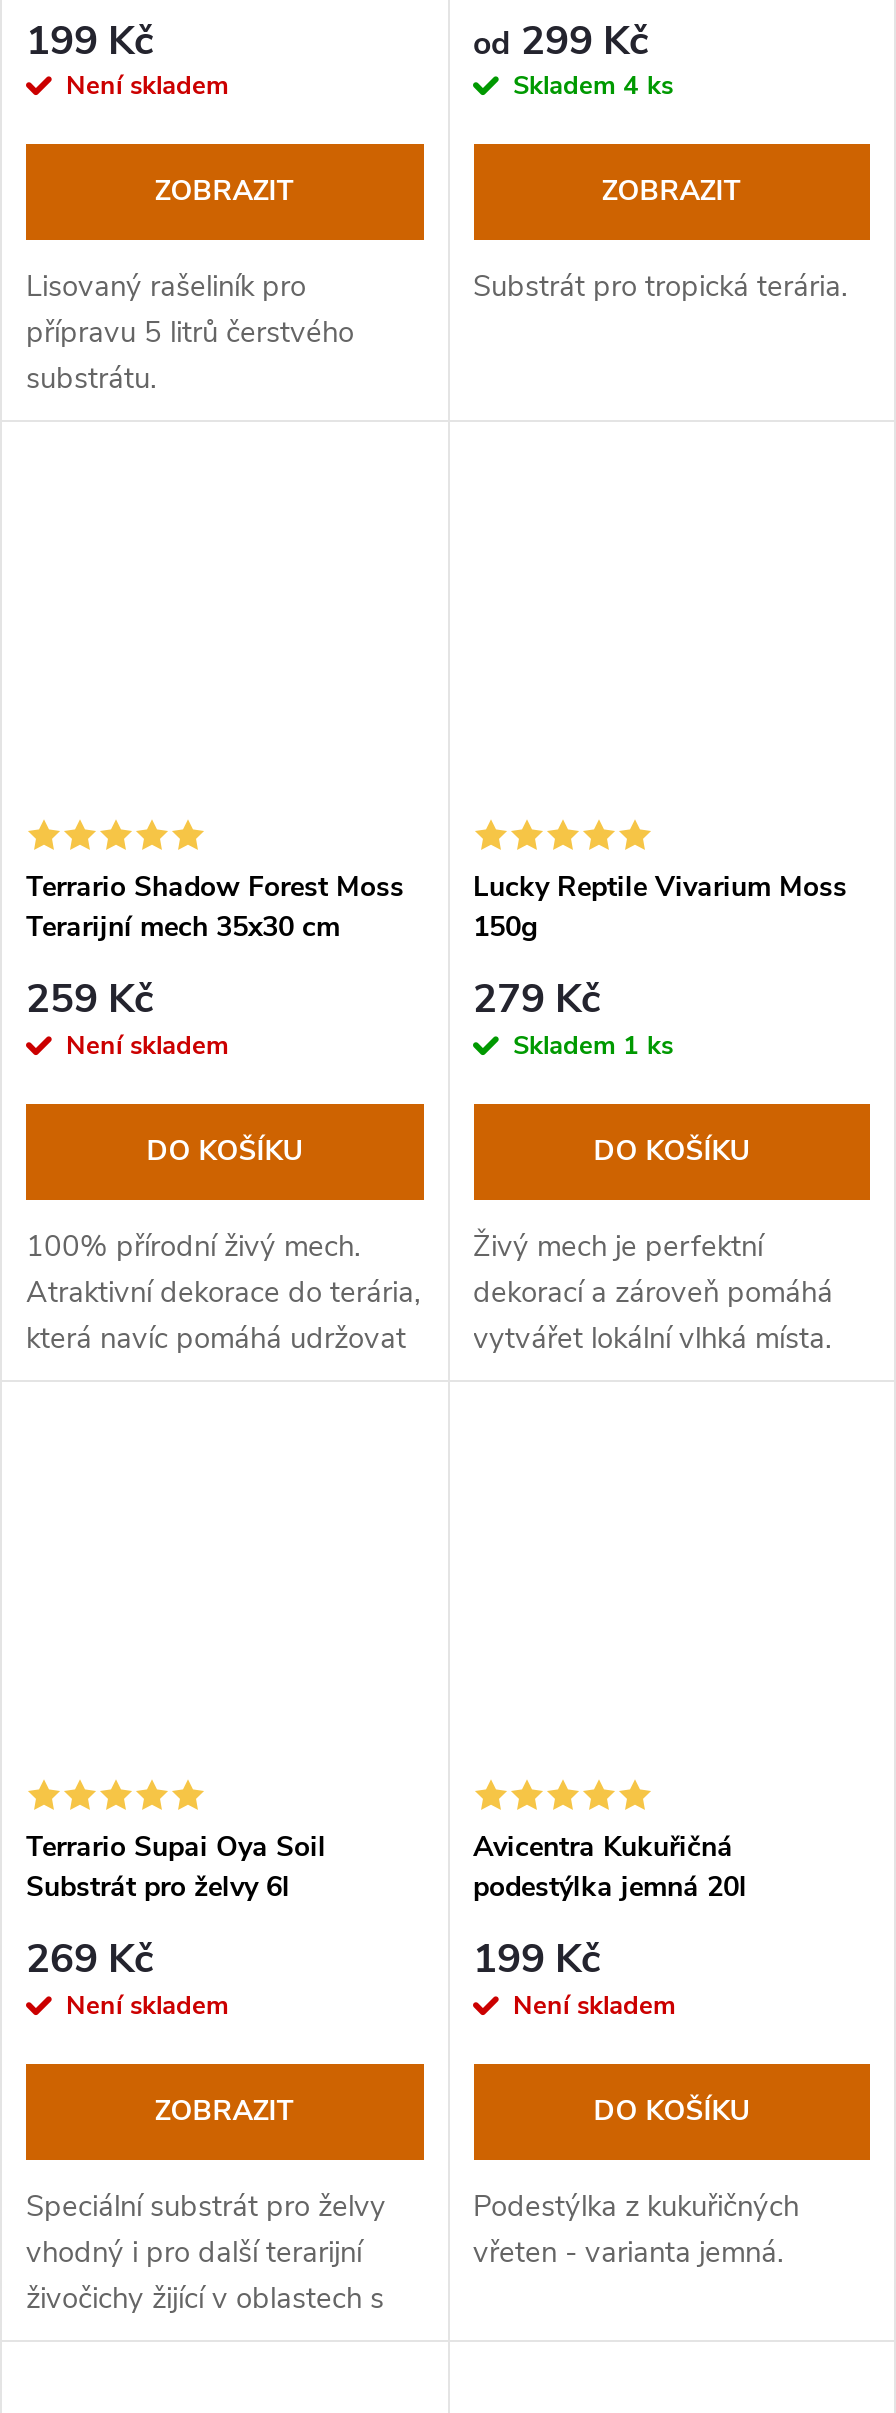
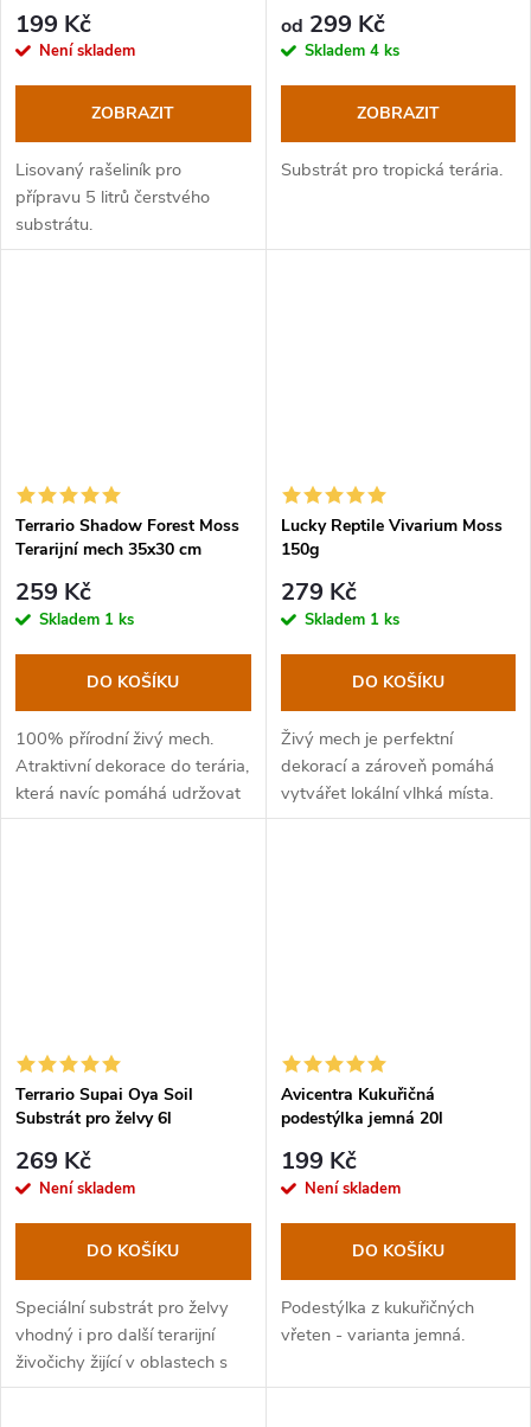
- Není skladem
+ Skladem 1 ks

- ZOBRAZIT
+ DO KOŠÍKU
